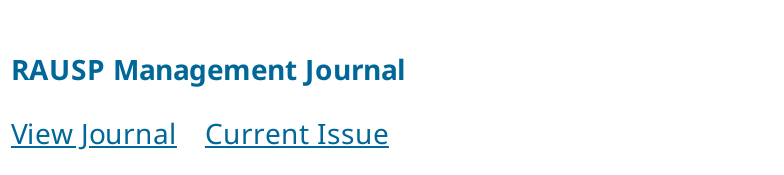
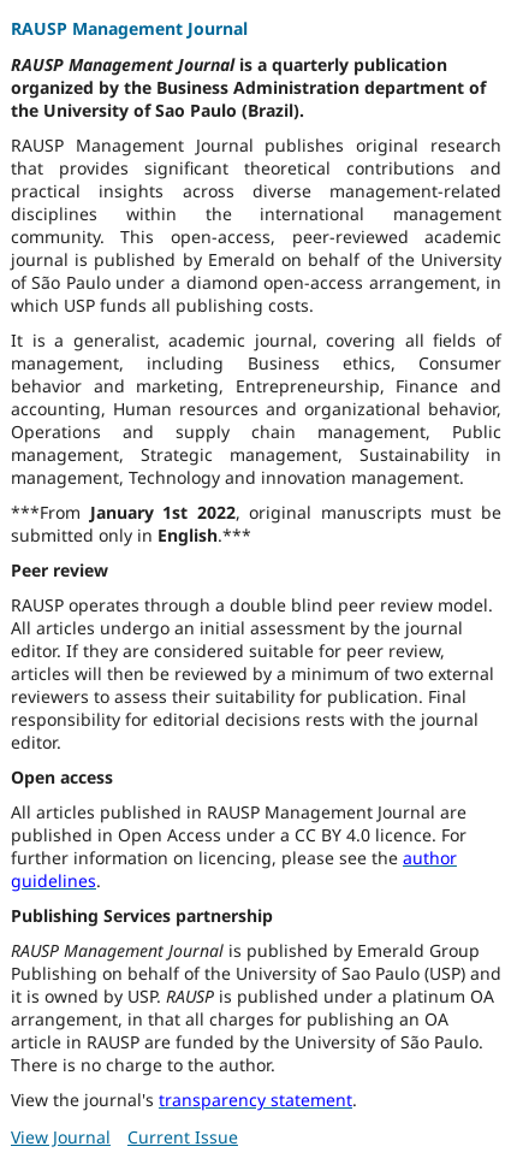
+ RAUSP Management Journal is a quarterly publication
+ organized by the Business Administration department of
+ the University of Sao Paulo (Brazil).
+ RAUSP Management Journal publishes original research
+ that provides significant theoretical contributions and
+ practical insights across diverse management-related
+ disciplines within the international management
+ community. This open-access, peer-reviewed academic
+ journal is published by Emerald on behalf of the University
+ of São Paulo under a diamond open-access arrangement, in
+ which USP funds all publishing costs.
+ It is a generalist, academic journal, covering all fields of
+ management, including Business ethics, Consumer
+ behavior and marketing, Entrepreneurship, Finance and
+ accounting, Human resources and organizational behavior,
+ Operations and supply chain management, Public
+ management, Strategic management, Sustainability in
+ management, Technology and innovation management.
+ ***From January 1st 2022, original manuscripts must be
+ submitted only in English.***
+ Peer review
+ RAUSP operates through a double blind peer review model.
+ All articles undergo an initial assessment by the journal
+ editor. If they are considered suitable for peer review,
+ articles will then be reviewed by a minimum of two external
+ reviewers to assess their suitability for publication. Final
+ responsibility for editorial decisions rests with the journal
+ editor.
+ Open access
+ All articles published in RAUSP Management Journal are
+ published in Open Access under a CC BY 4.0 licence. For
+ further information on licencing, please see the author
+ guidelines.
+ Publishing Services partnership
+ RAUSP Management Journal is published by Emerald Group
+ Publishing on behalf of the University of Sao Paulo (USP) and
+ it is owned by USP. RAUSP is published under a platinum OA
+ arrangement, in that all charges for publishing an OA
+ article in RAUSP are funded by the University of São Paulo.
+ There is no charge to the author.
+ View the journal's transparency statement.
